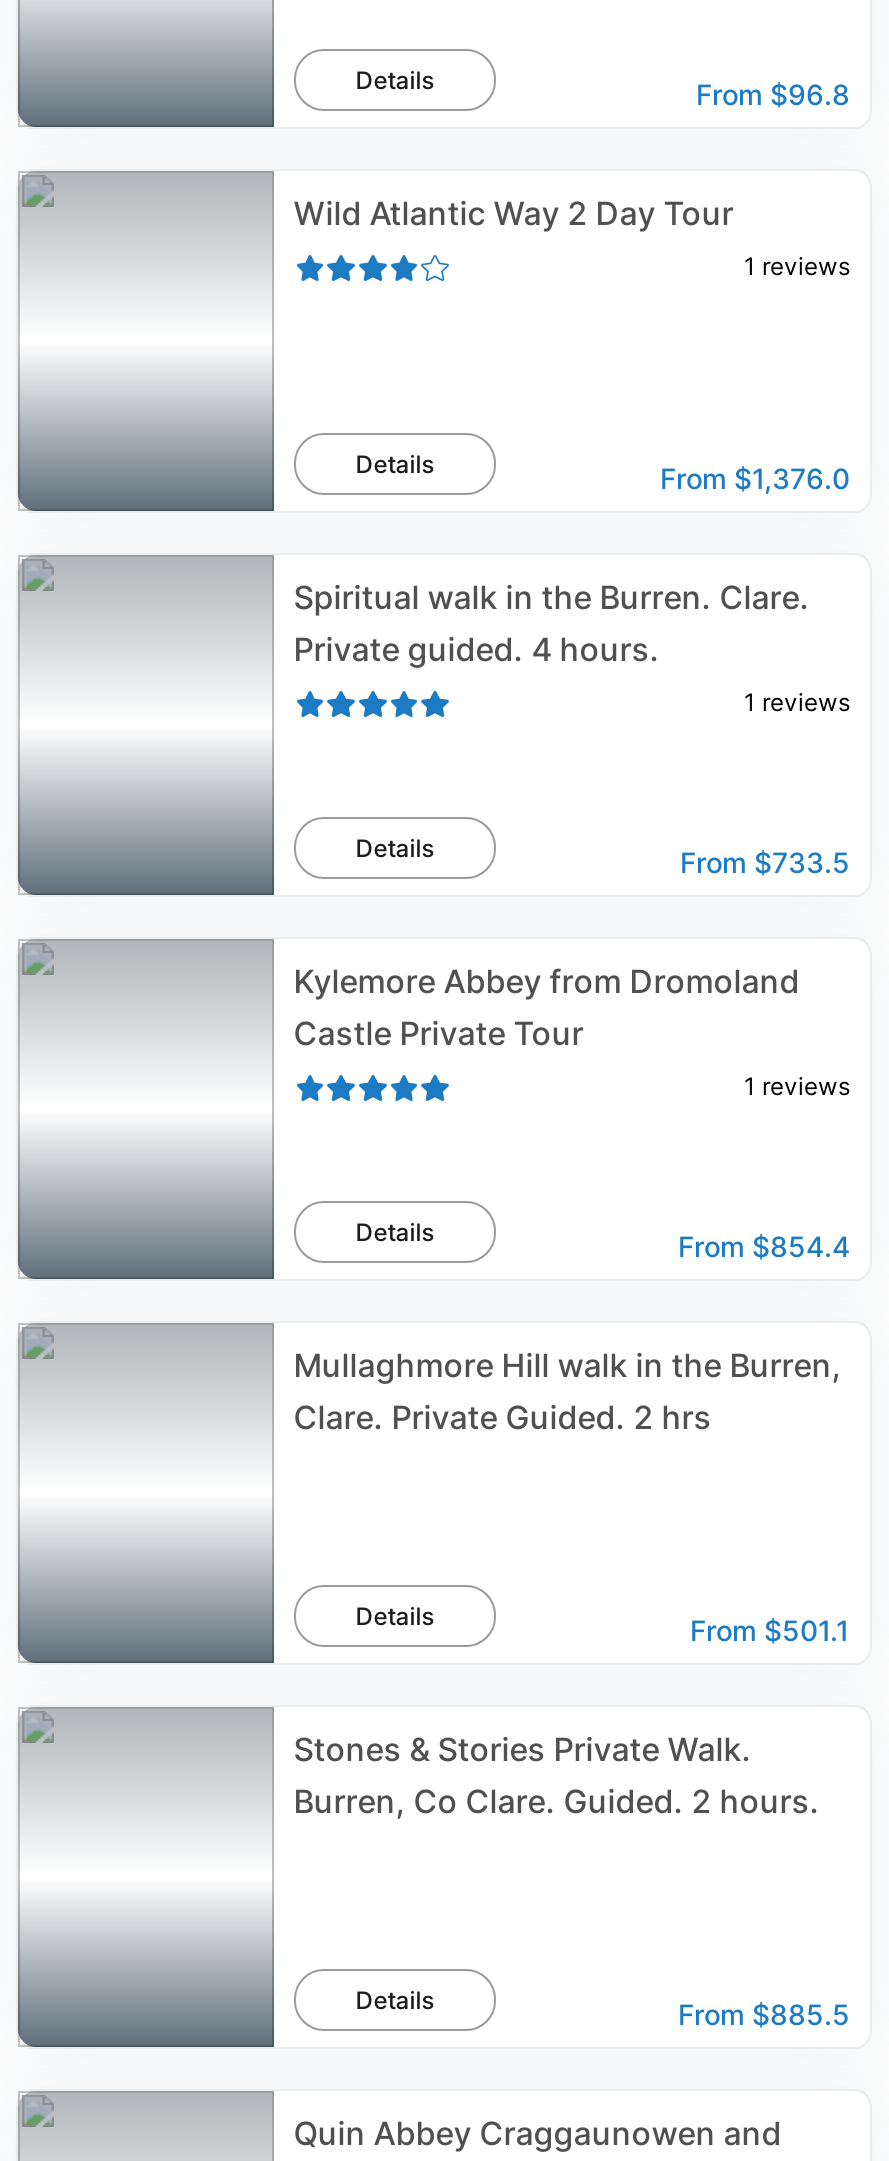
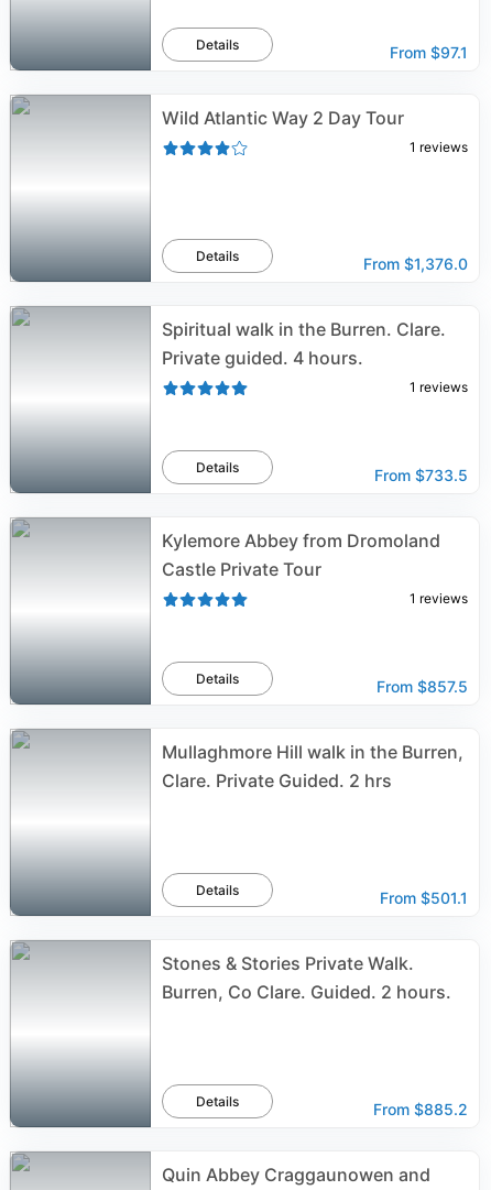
- From $96.8
+ From $97.1

- From $854.4
+ From $857.5

- From $885.5
+ From $885.2
